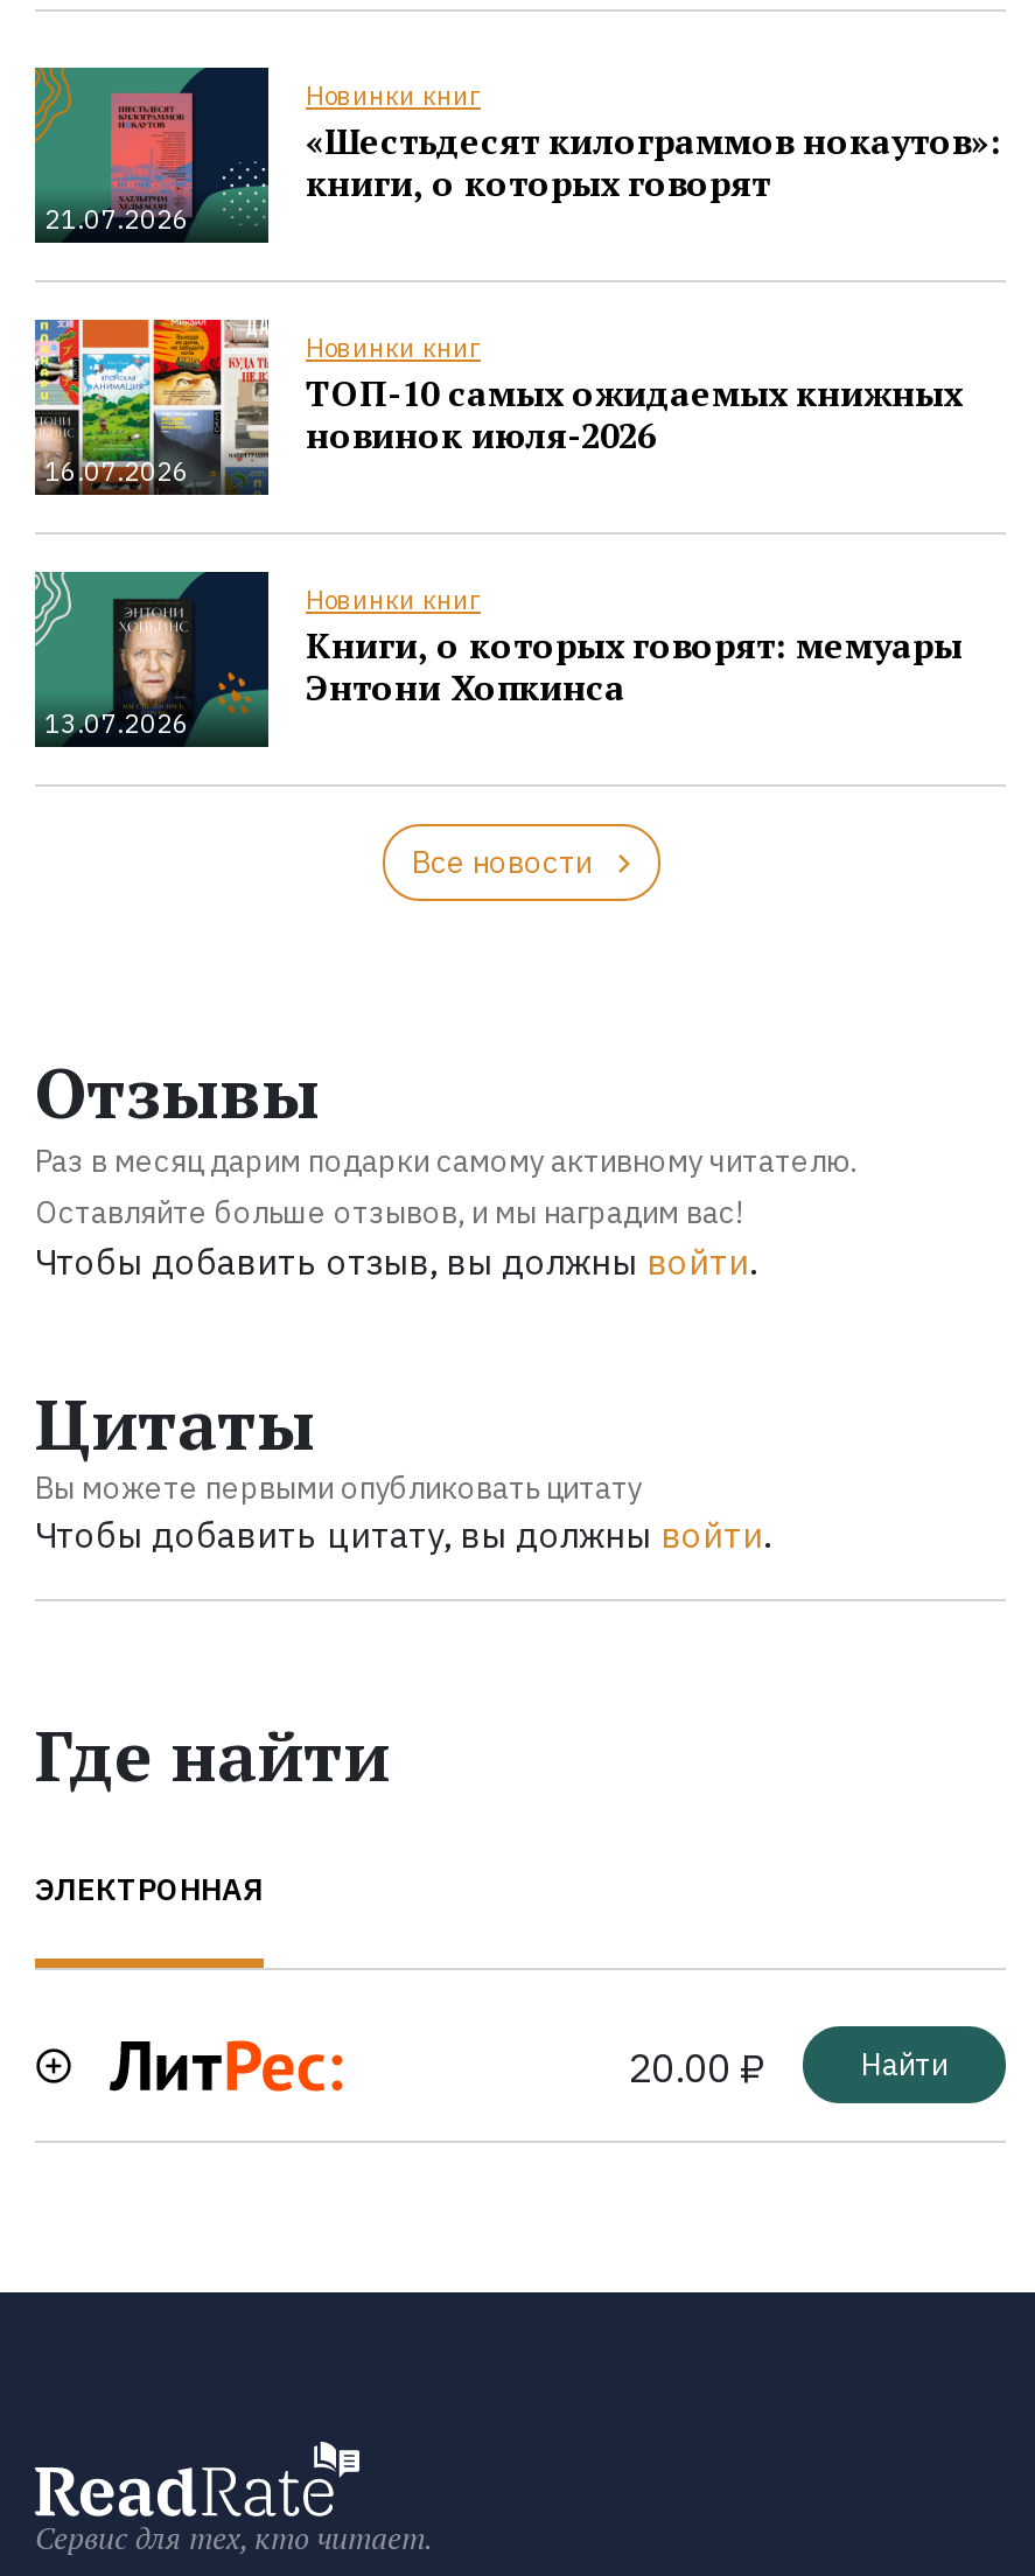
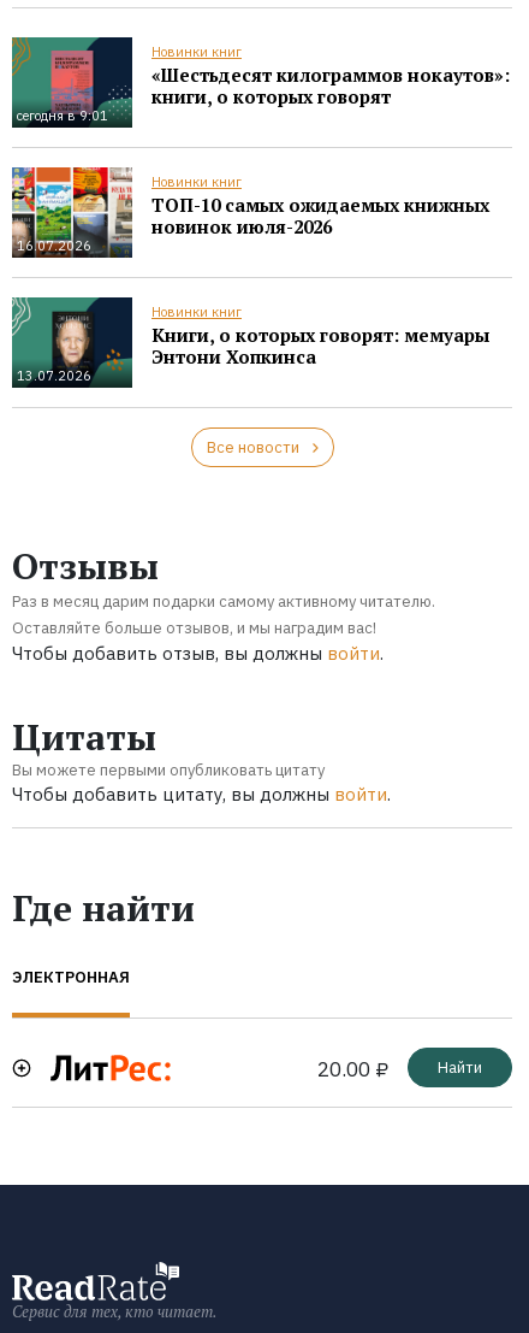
- 21.07.2026
+ сегодня в 9:01
